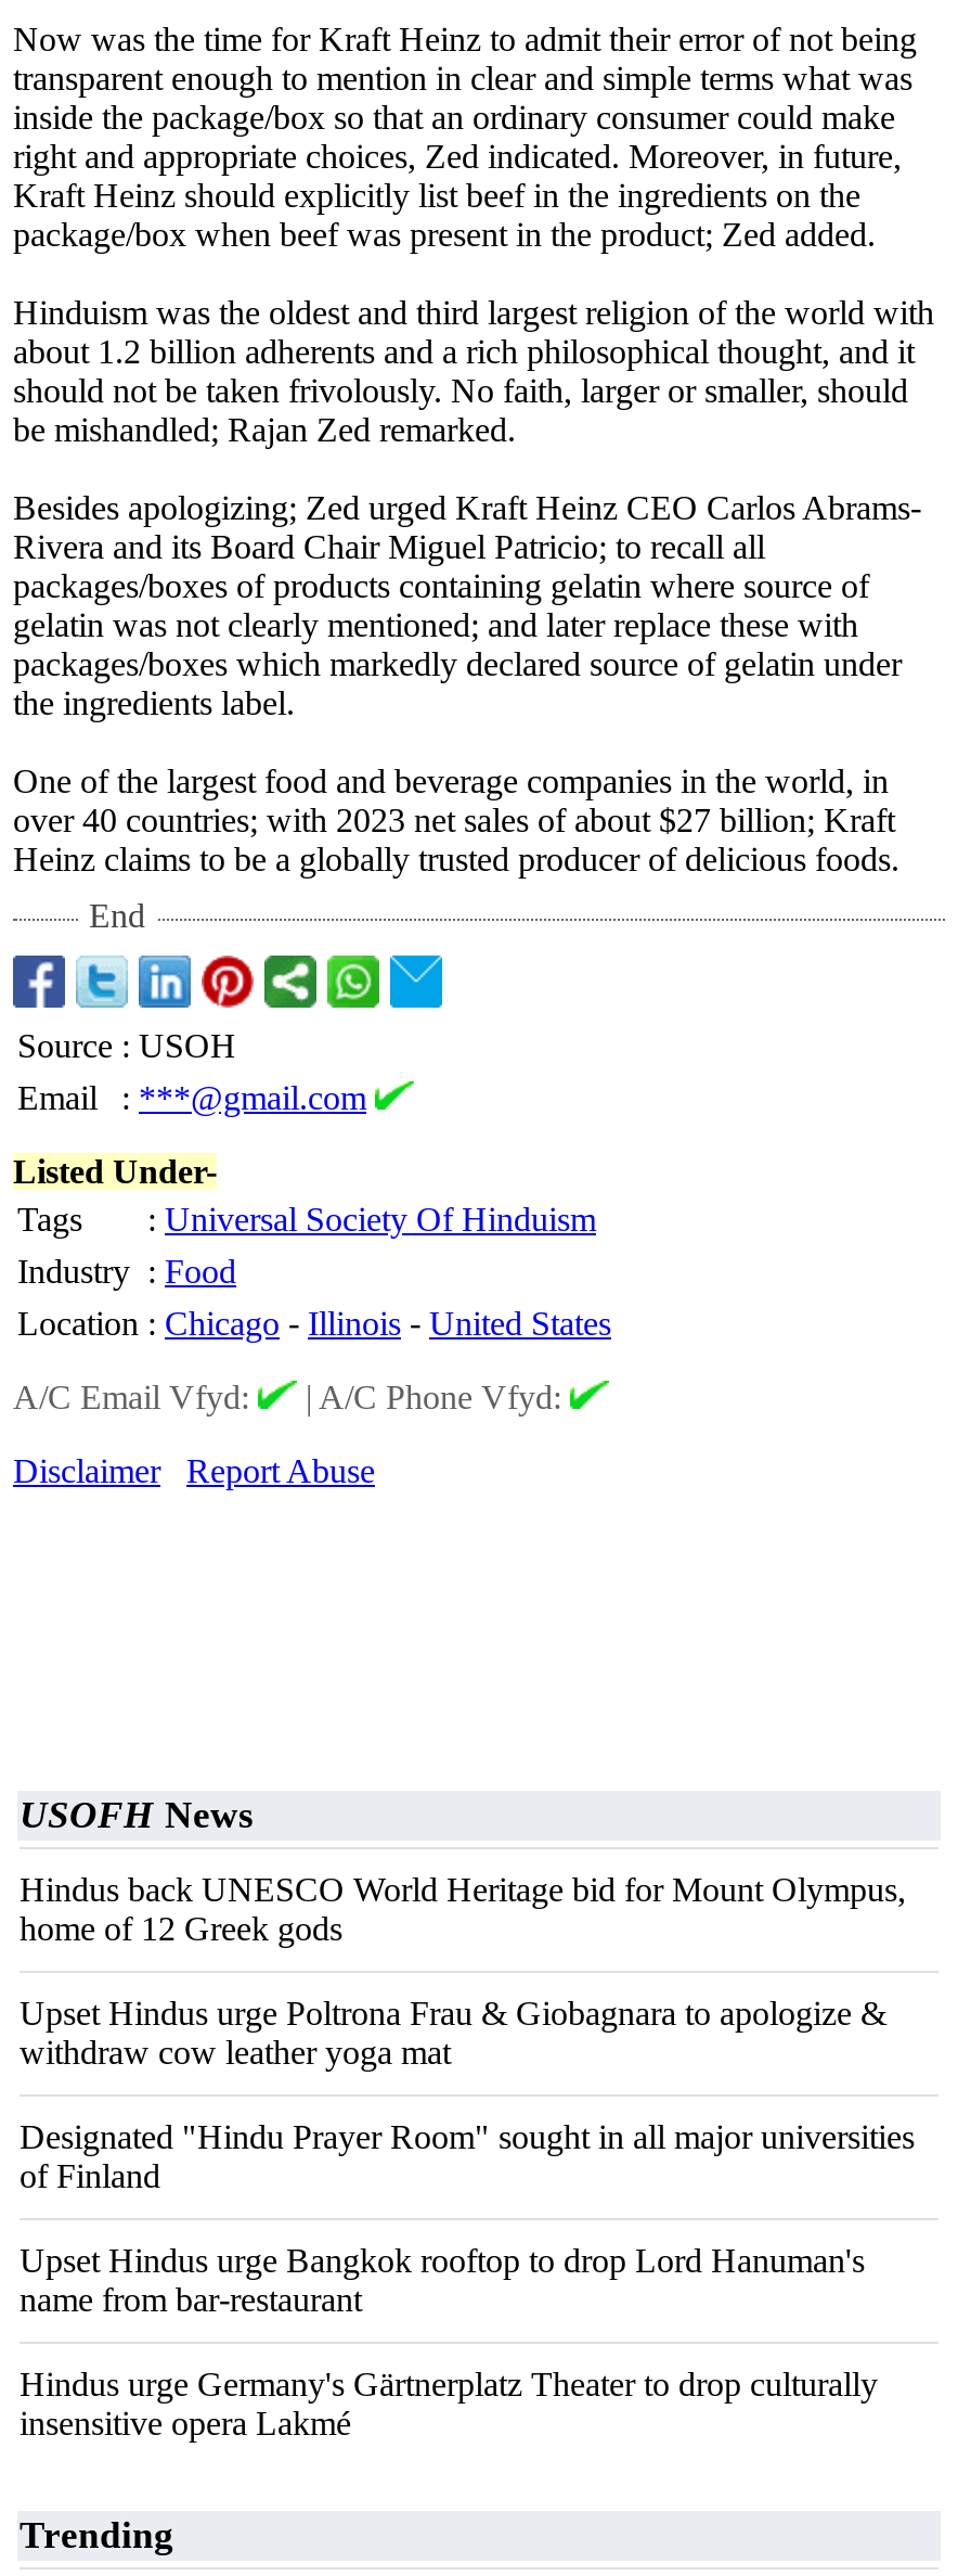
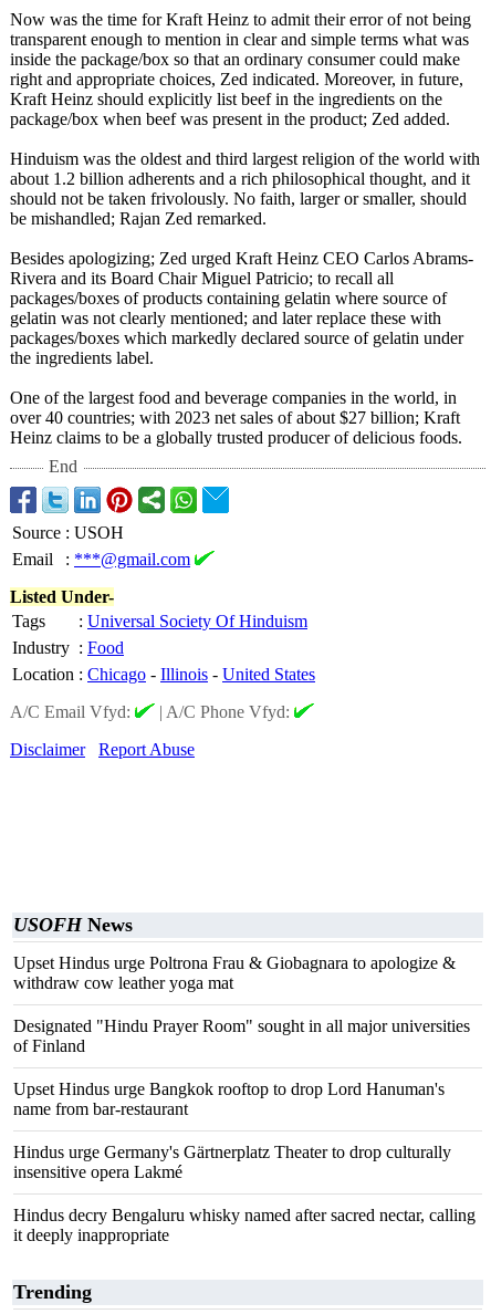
- Hindus back UNESCO World Heritage bid for Mount Olympus,
- home of 12 Greek gods

moved up: Upset Hindus urge Poltrona Frau & Giobagnara to apologize & | withdraw cow leather yoga mat | Designated "Hindu Prayer Room" sought in all major universities | of Finland | Upset Hindus urge Bangkok rooftop to drop Lord Hanuman's | name from bar-restaurant | Hindus urge Germany's Gärtnerplatz Theater to drop culturally | insensitive opera Lakmé

+ Hindus decry Bengaluru whisky named after sacred nectar, calling
+ it deeply inappropriate
